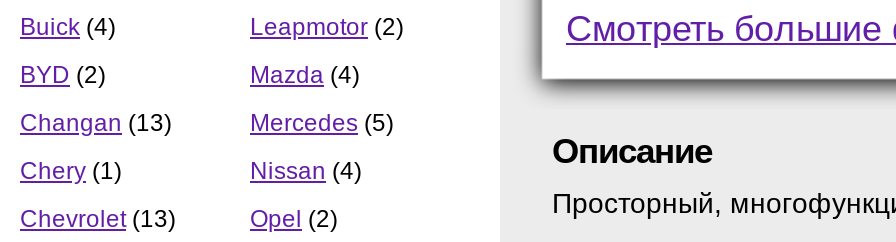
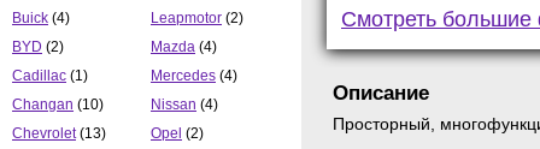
- Changan (13)
+ Cadillac (1)

- Mercedes (5)
+ Mercedes (4)

- Chery (1)
+ Changan (10)
